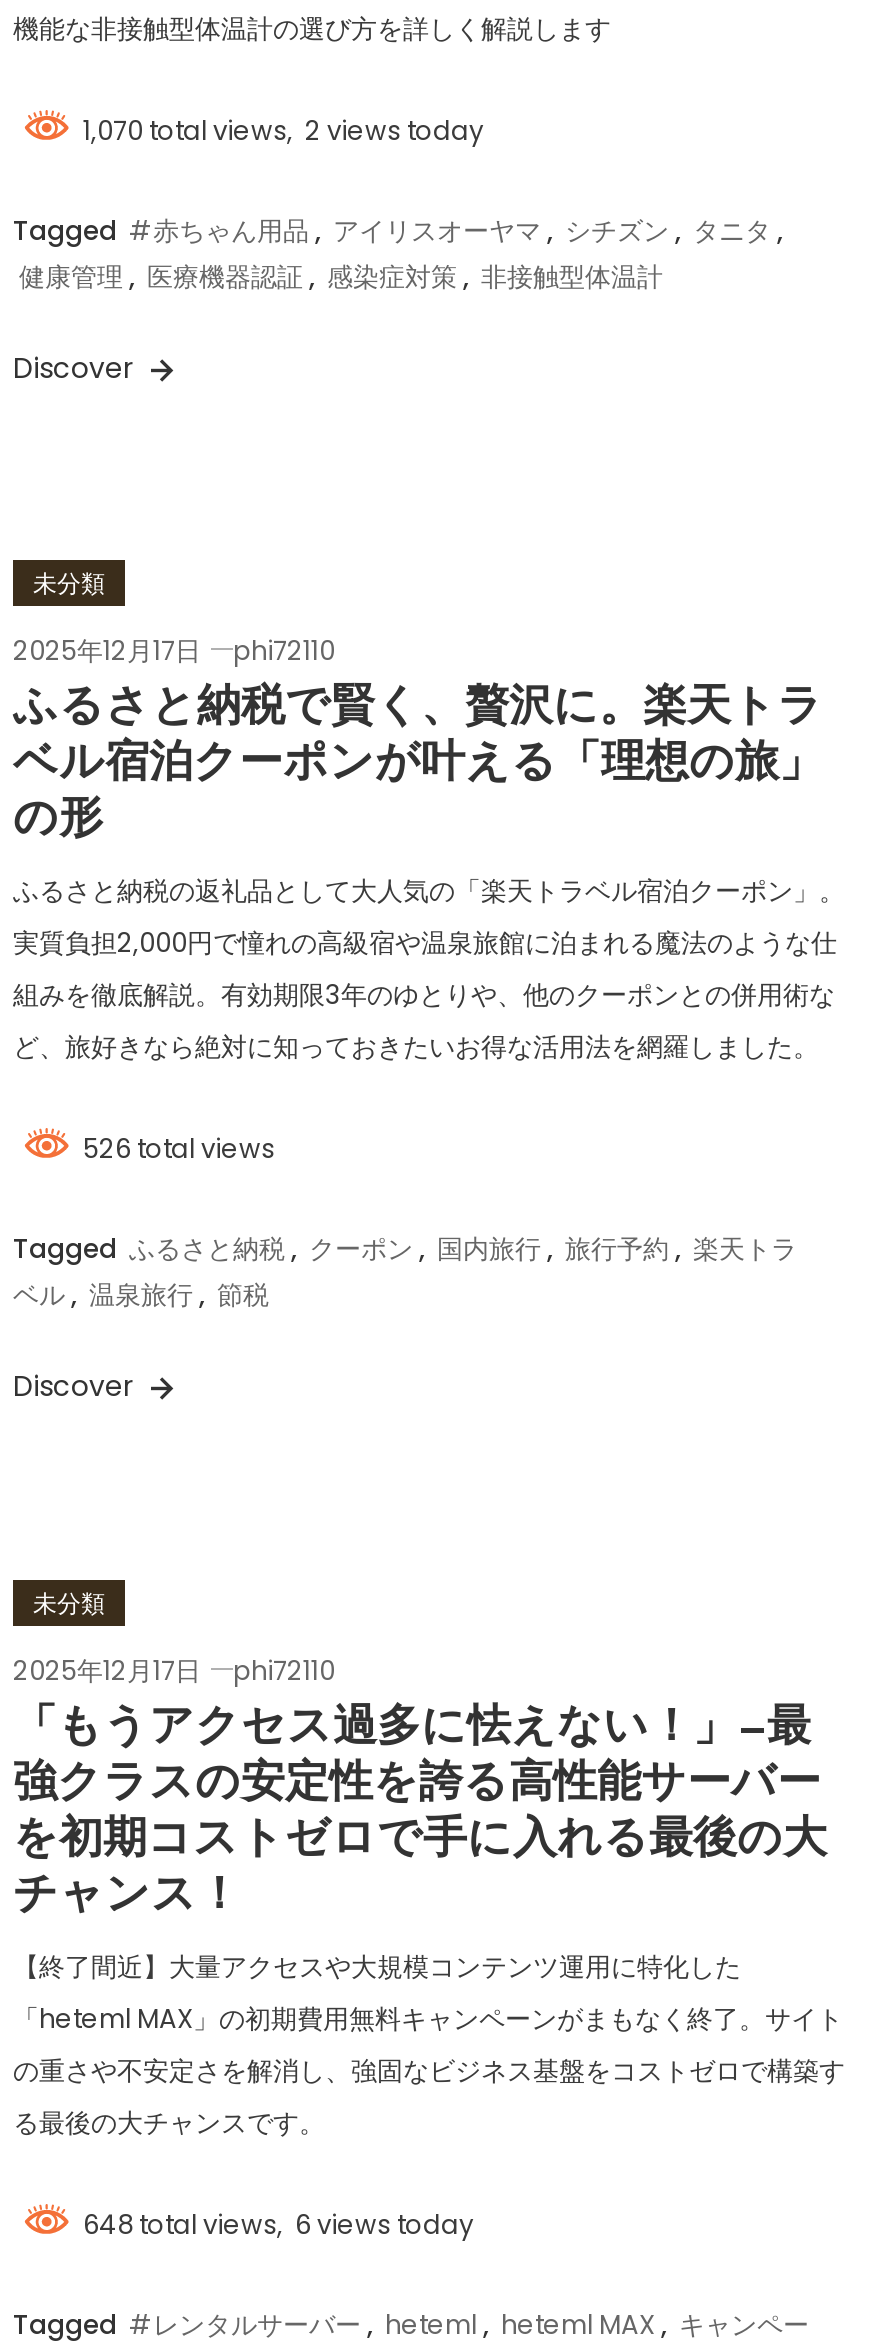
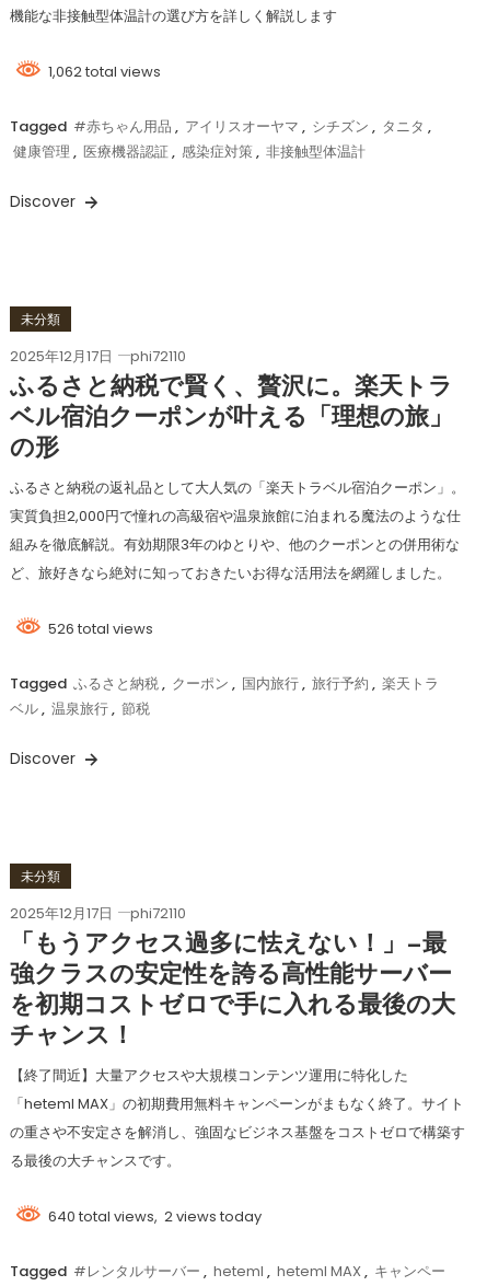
- 1,070 total views, 2 views today
+ 1,062 total views

- 648 total views, 6 views today
+ 640 total views, 2 views today
